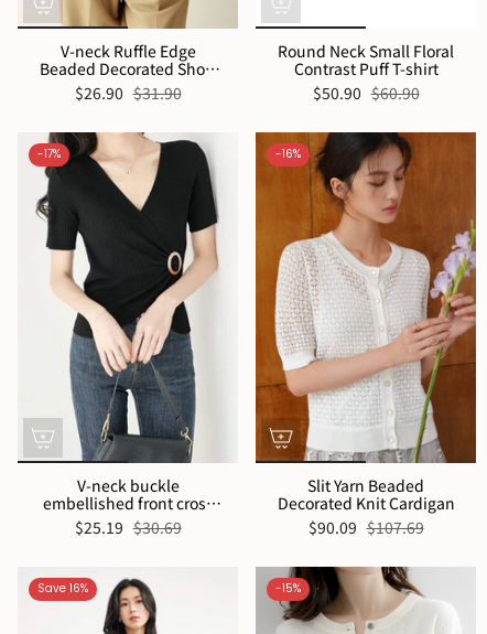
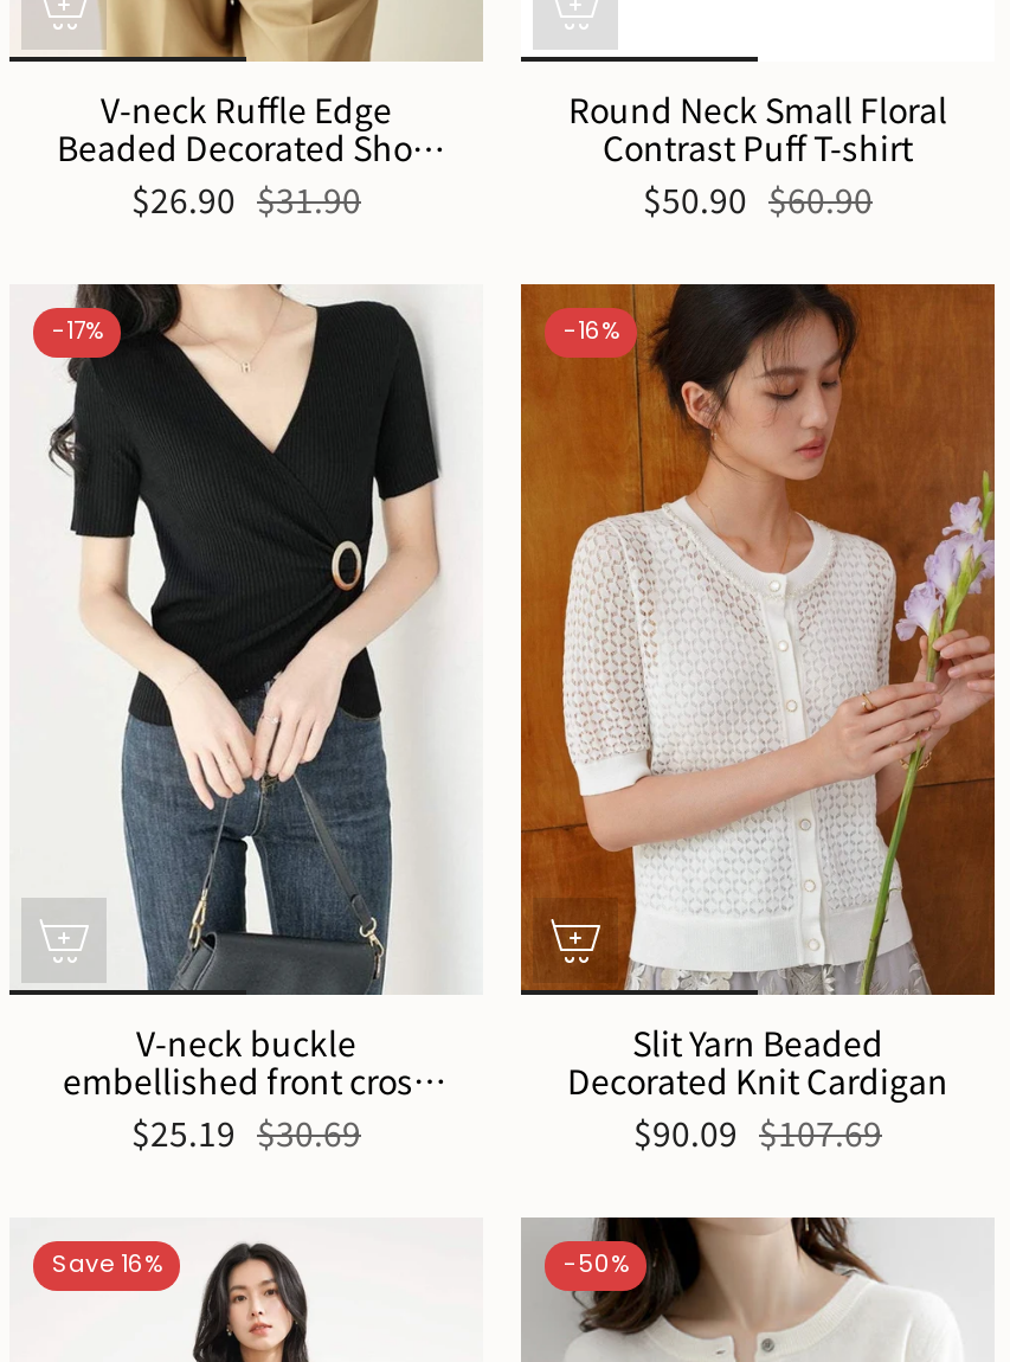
- -15%
+ -50%
